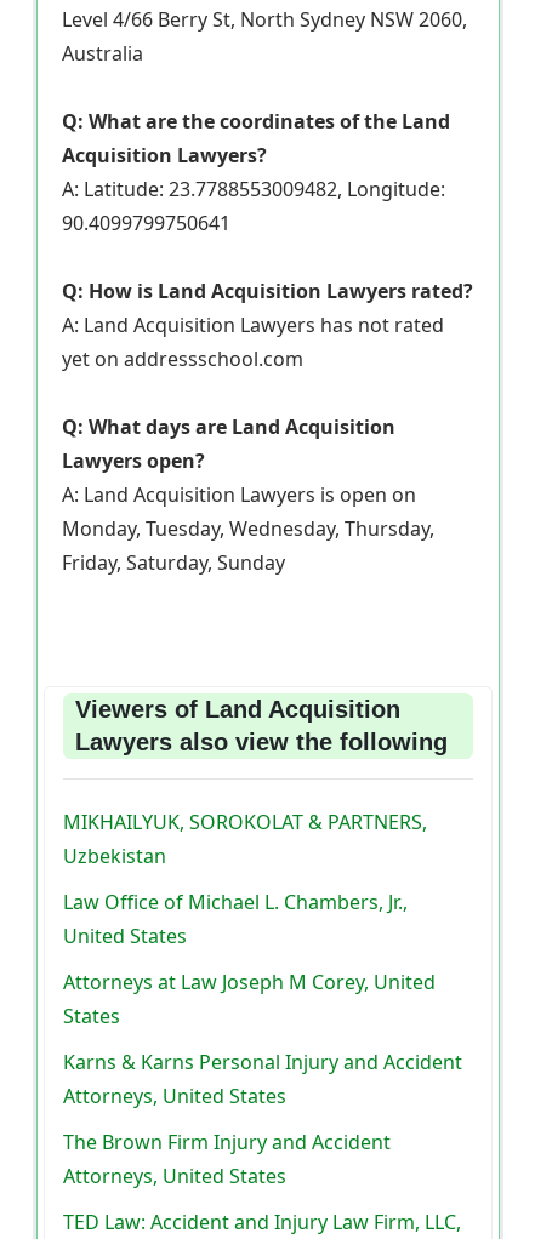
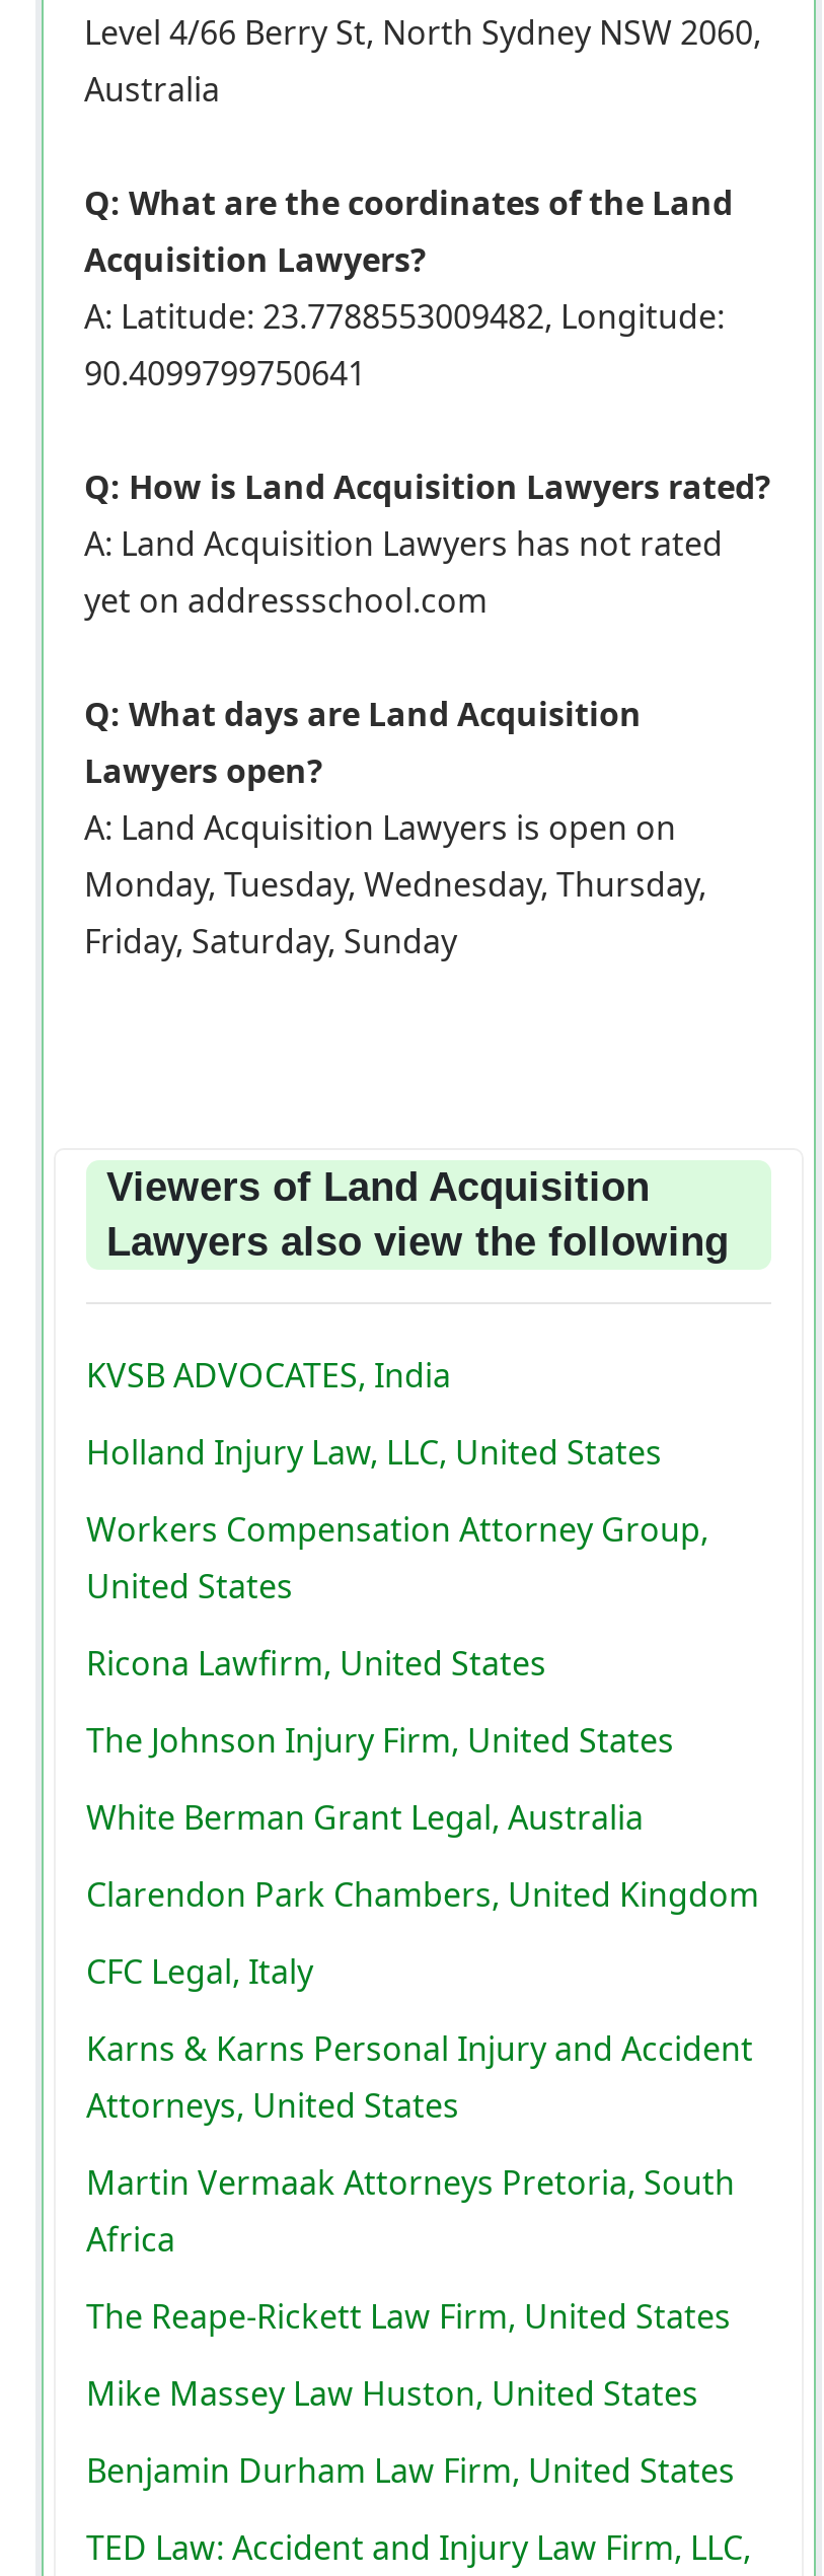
- MIKHAILYUK, SOROKOLAT & PARTNERS,
- Uzbekistan
- Law Office of Michael L. Chambers, Jr.,
+ KVSB ADVOCATES, India
+ Holland Injury Law, LLC, United States
+ Workers Compensation Attorney Group,

- Attorneys at Law Joseph M Corey, United
- States
+ Ricona Lawfirm, United States
+ The Johnson Injury Firm, United States
+ White Berman Grant Legal, Australia
+ Clarendon Park Chambers, United Kingdom
+ CFC Legal, Italy

- The Brown Firm Injury and Accident
- Attorneys, United States
+ Martin Vermaak Attorneys Pretoria, South
+ Africa
+ The Reape-Rickett Law Firm, United States
+ Mike Massey Law Huston, United States
+ Benjamin Durham Law Firm, United States
